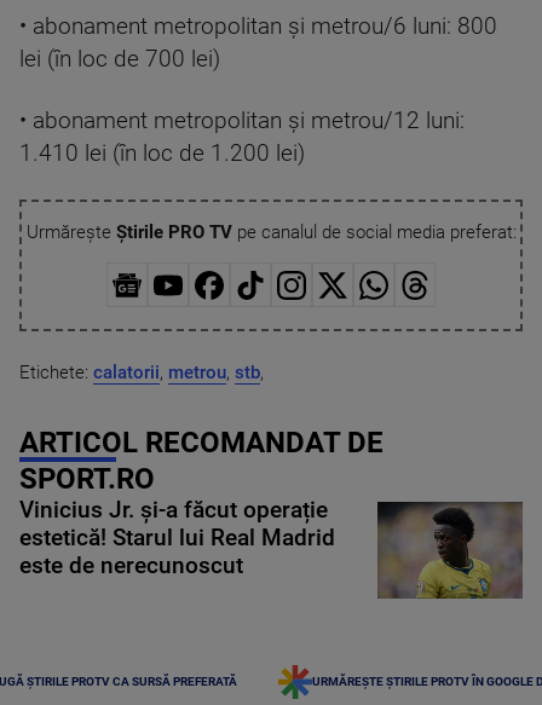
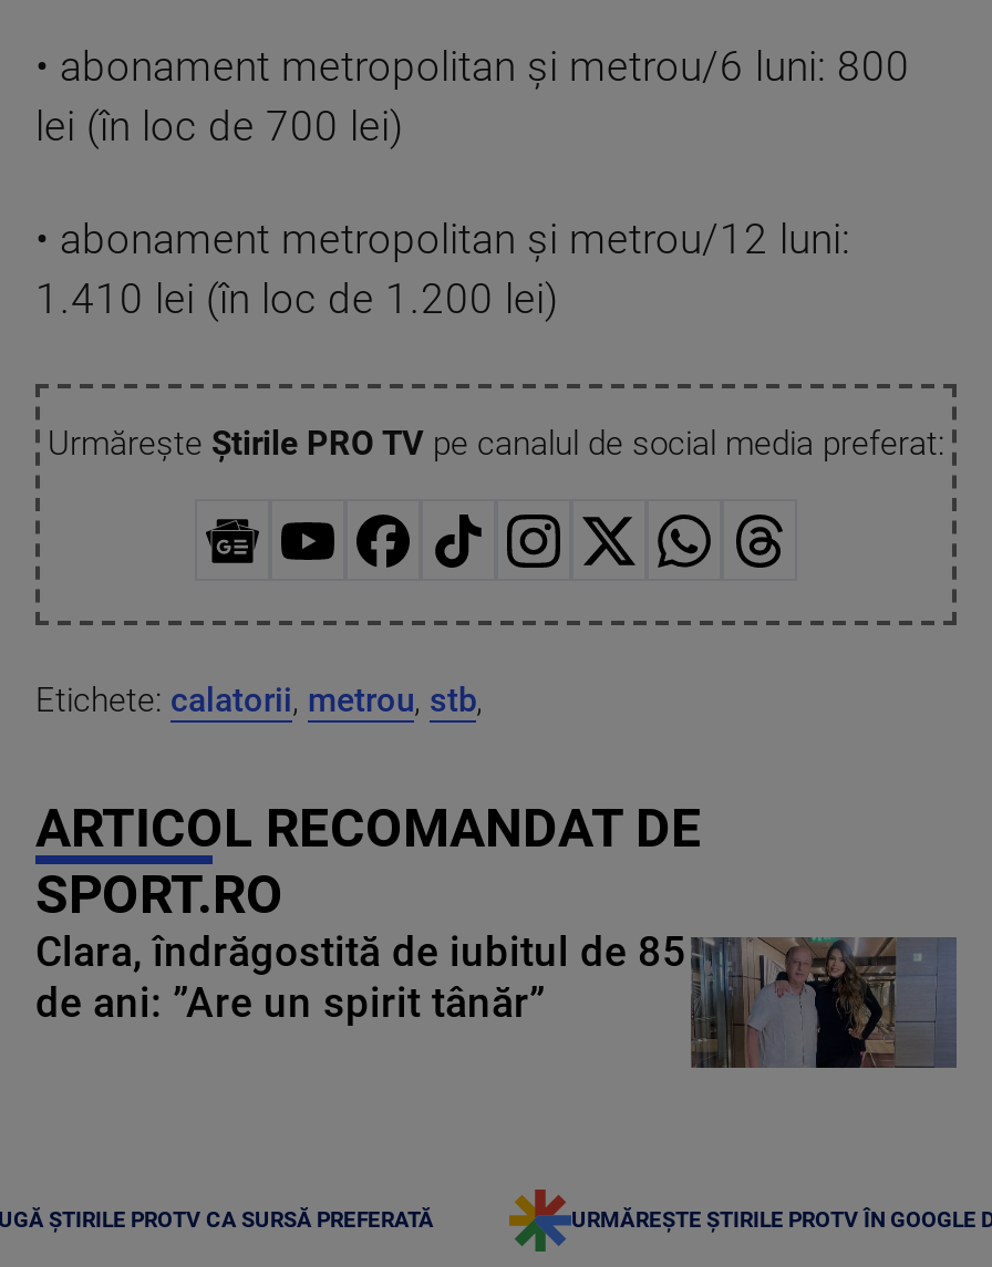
- [image]
- Vinicius Jr. și-a făcut operație
- estetică! Starul lui Real Madrid
- este de nerecunoscut
+ [image]
+ Clara, îndrăgostită de iubitul de 85
+ de ani: ”Are un spirit tânăr”
